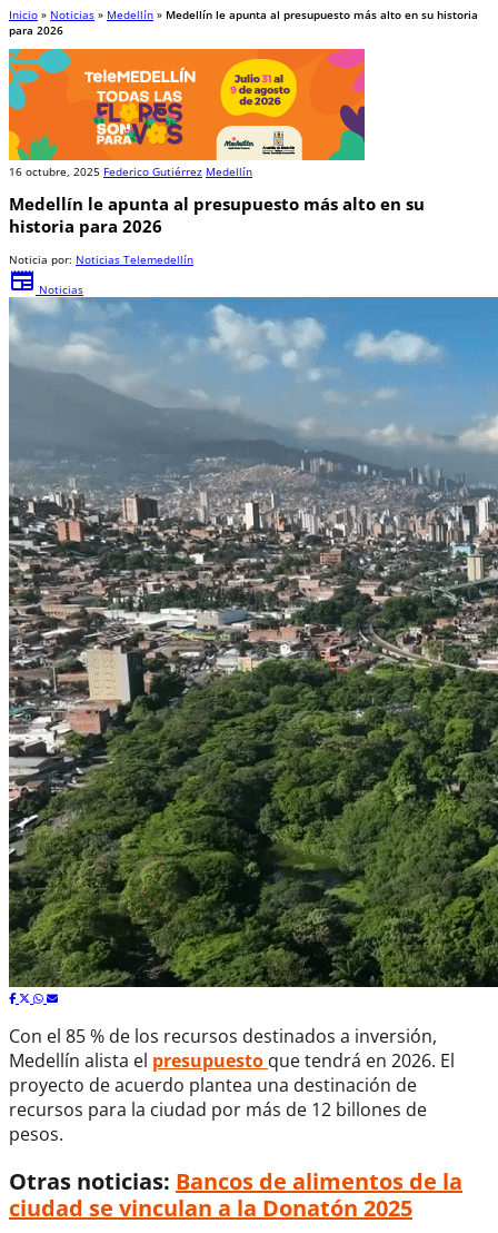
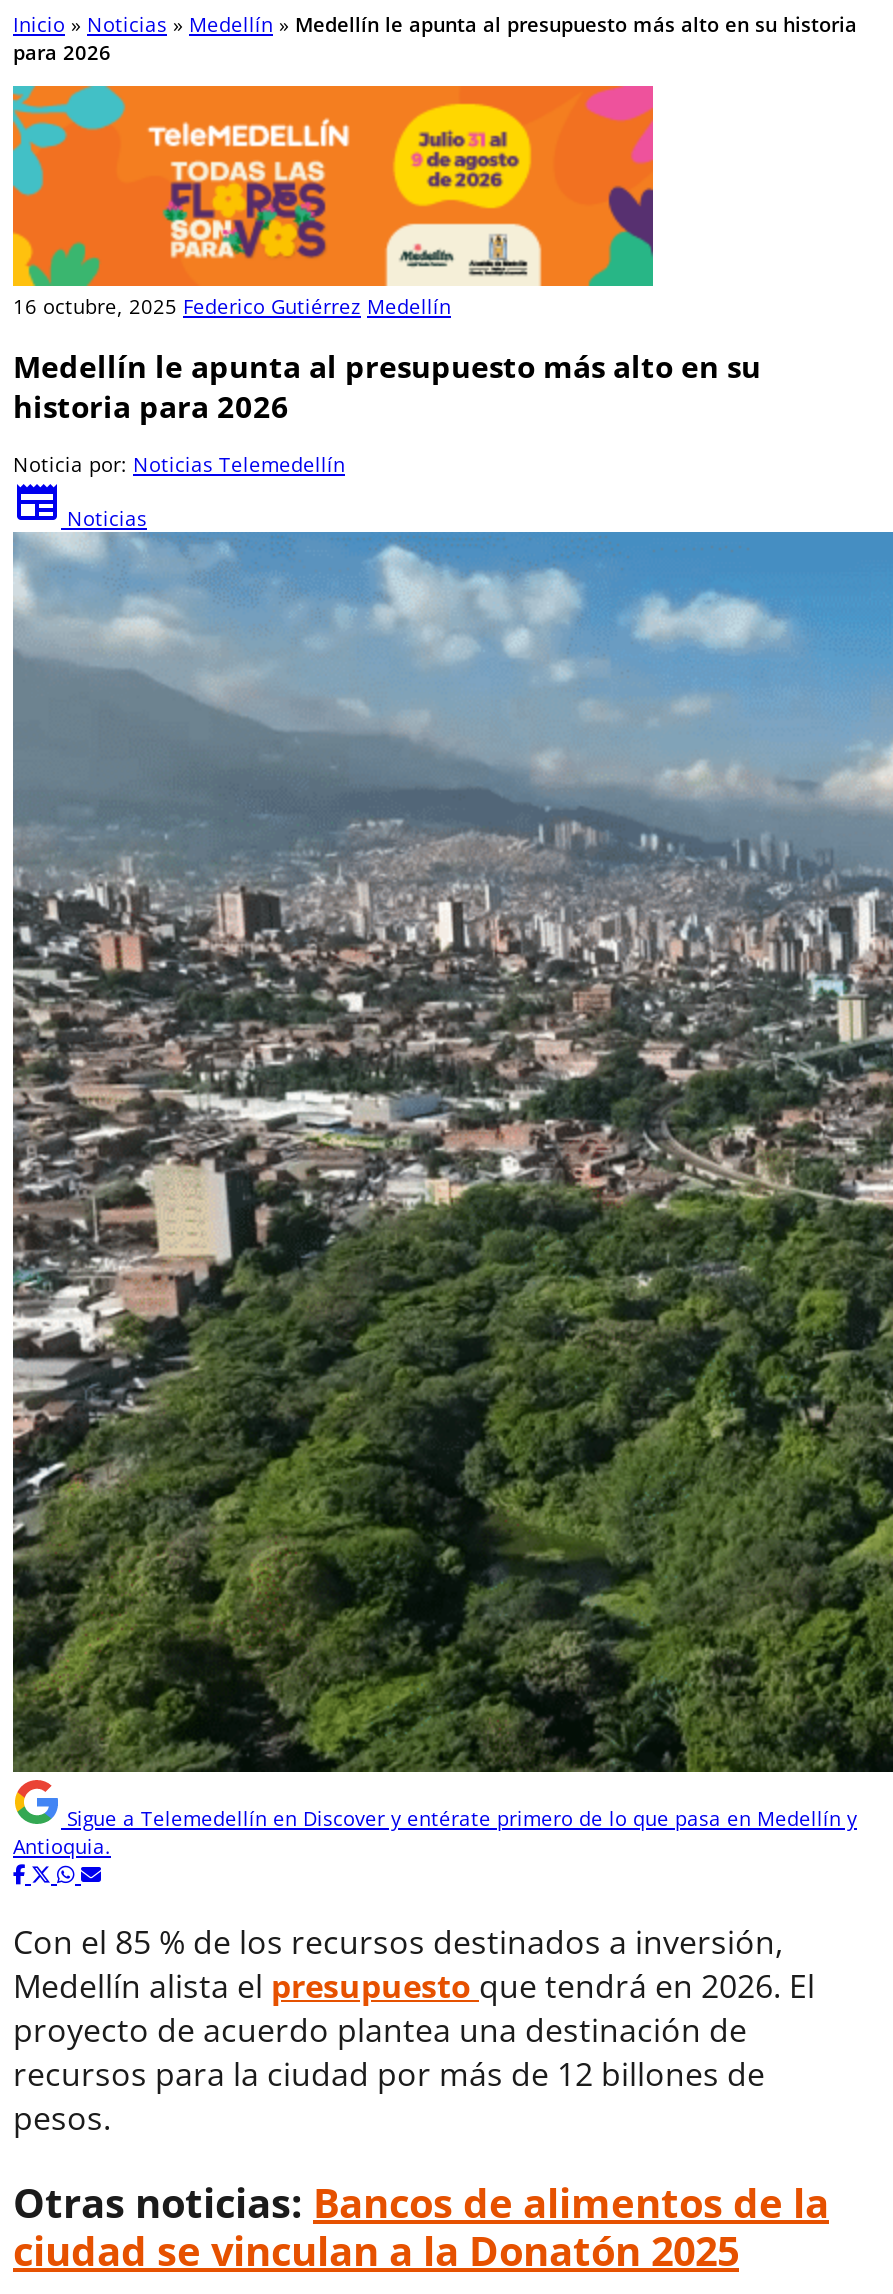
+ Sigue a Telemedellín en Discover y entérate primero de lo que pasa en Medellín y
+ Antioquia.
